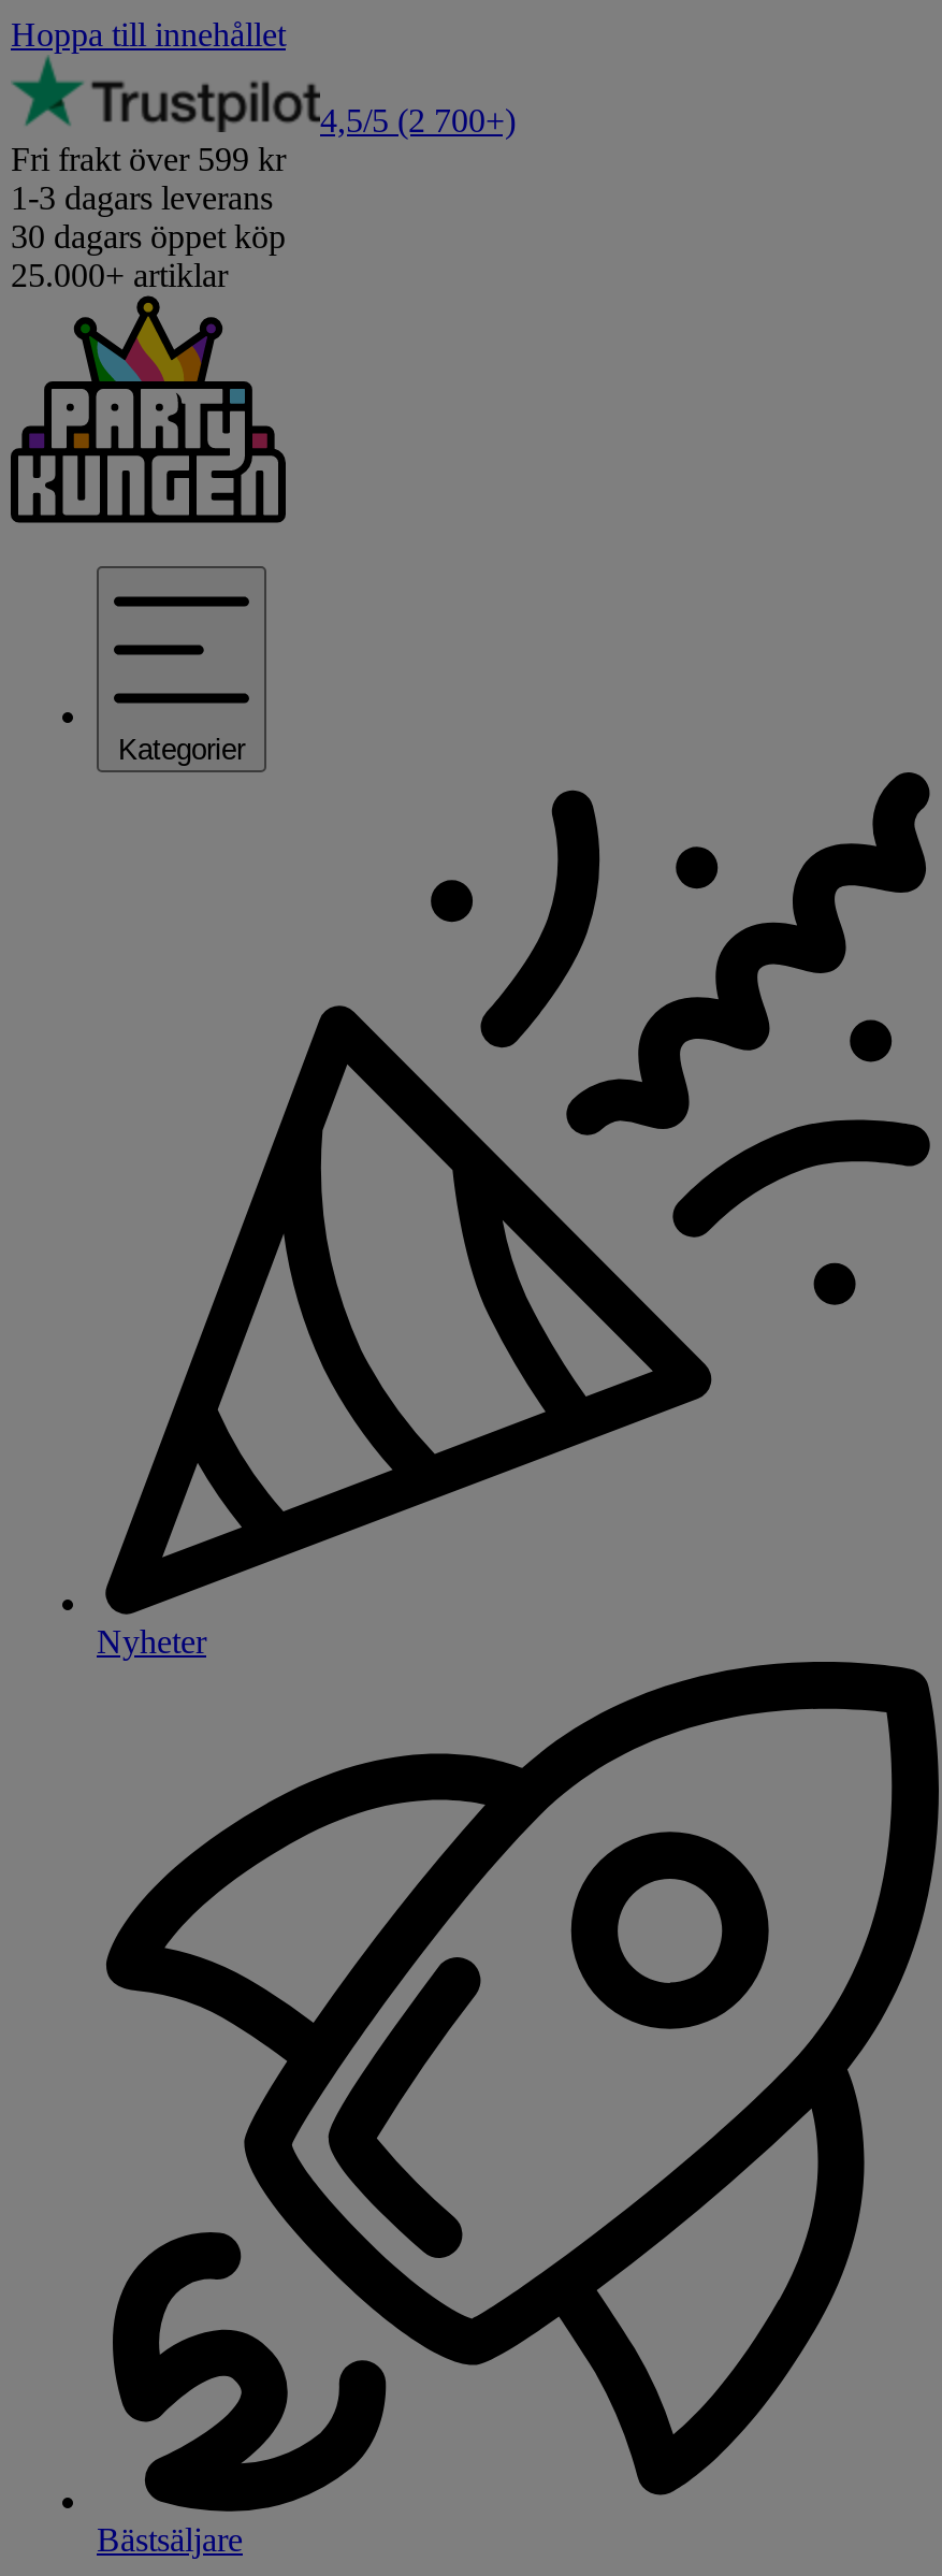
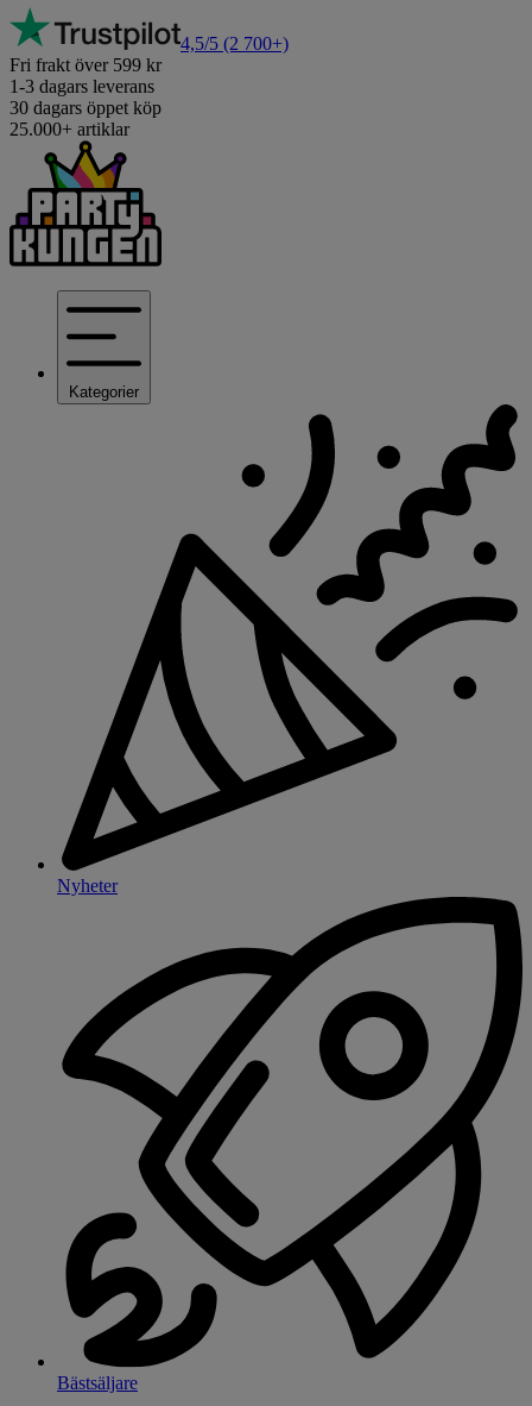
- Hoppa till innehållet
